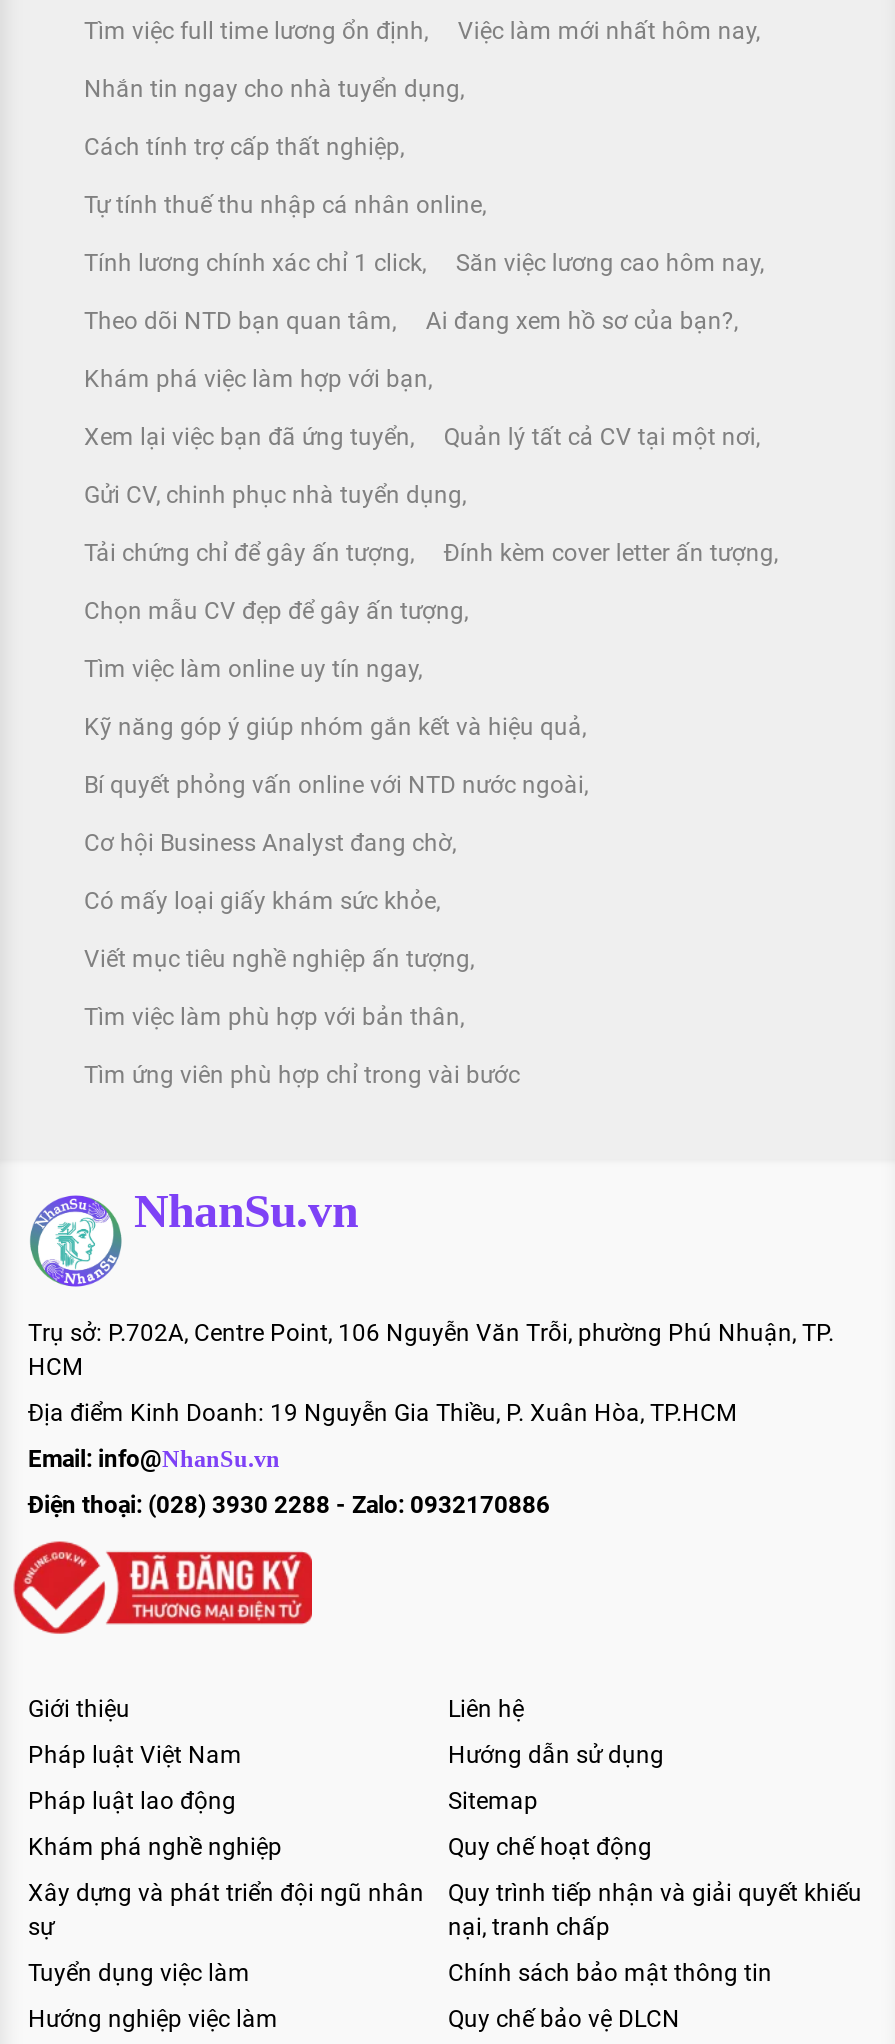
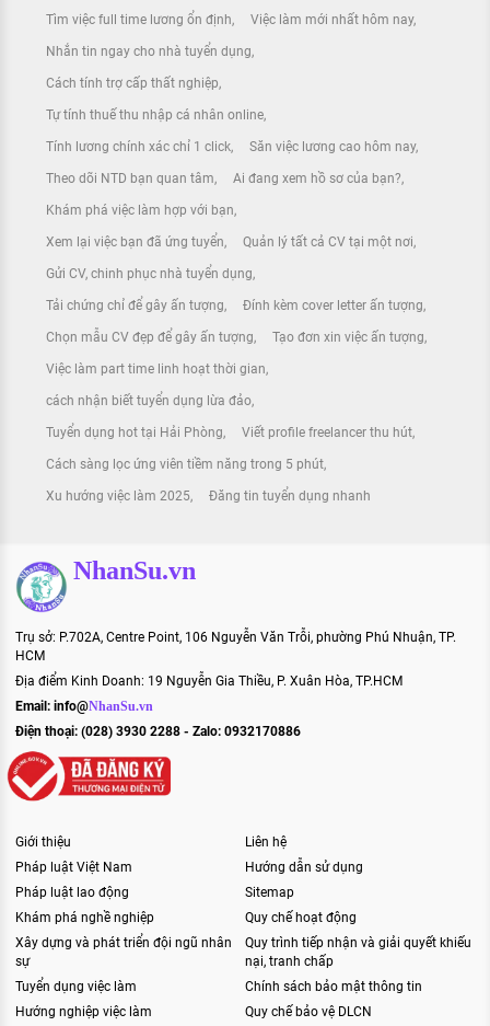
- Tìm việc làm online uy tín ngay
- Kỹ năng góp ý giúp nhóm gắn kết và hiệu quả
- Bí quyết phỏng vấn online với NTD nước ngoài
- Cơ hội Business Analyst đang chờ
- Có mấy loại giấy khám sức khỏe
- Viết mục tiêu nghề nghiệp ấn tượng
- Tìm việc làm phù hợp với bản thân
- Tìm ứng viên phù hợp chỉ trong vài bước
+ Tạo đơn xin việc ấn tượng
+ Việc làm part time linh hoạt thời gian
+ cách nhận biết tuyển dụng lừa đảo
+ Tuyển dụng hot tại Hải Phòng
+ Viết profile freelancer thu hút
+ Cách sàng lọc ứng viên tiềm năng trong 5 phút
+ Xu hướng việc làm 2025
+ Đăng tin tuyển dụng nhanh
